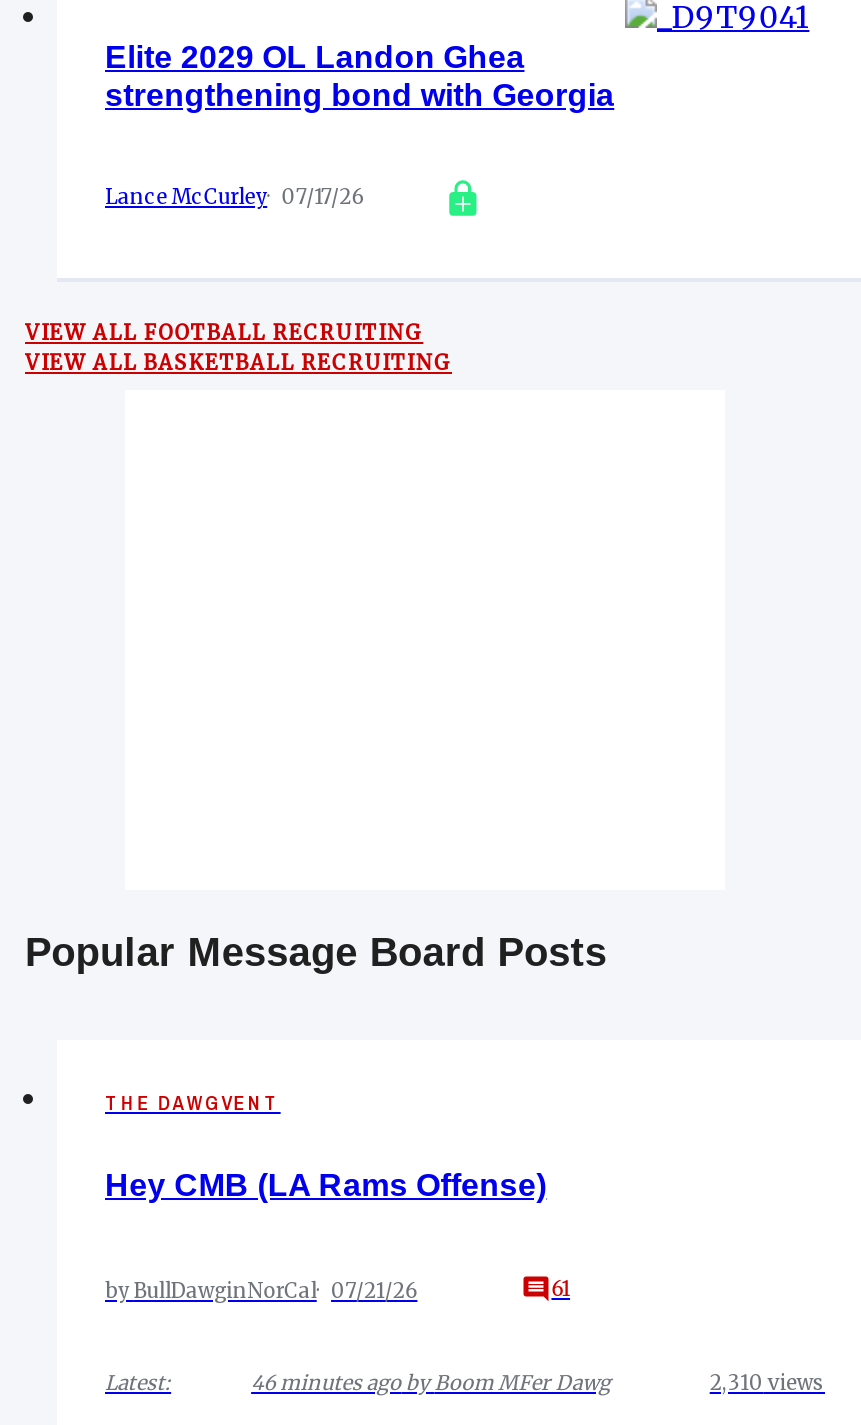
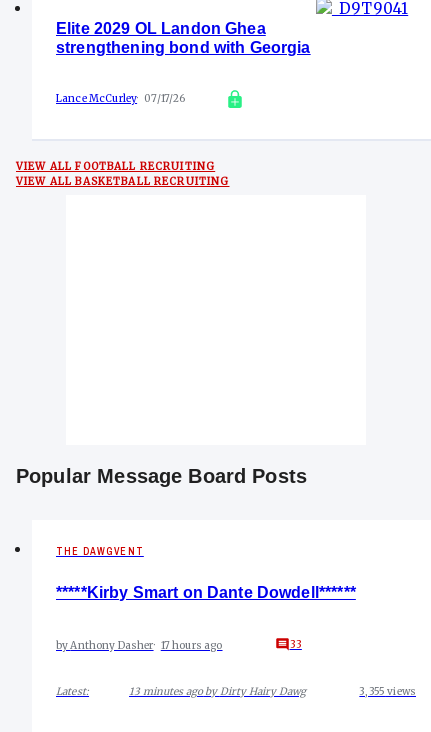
- Hey CMB (LA Rams Offense)
+ *****Kirby Smart on Dante Dowdell******

- by BullDawginNorCal 07/21/26
- 61
+ by Anthony Dasher 17 hours ago
+ 33

- 46 minutes ago byBoom MFer Dawg
+ 13 minutes ago byDirty Hairy Dawg

- 2,310 views
+ 3,355 views
